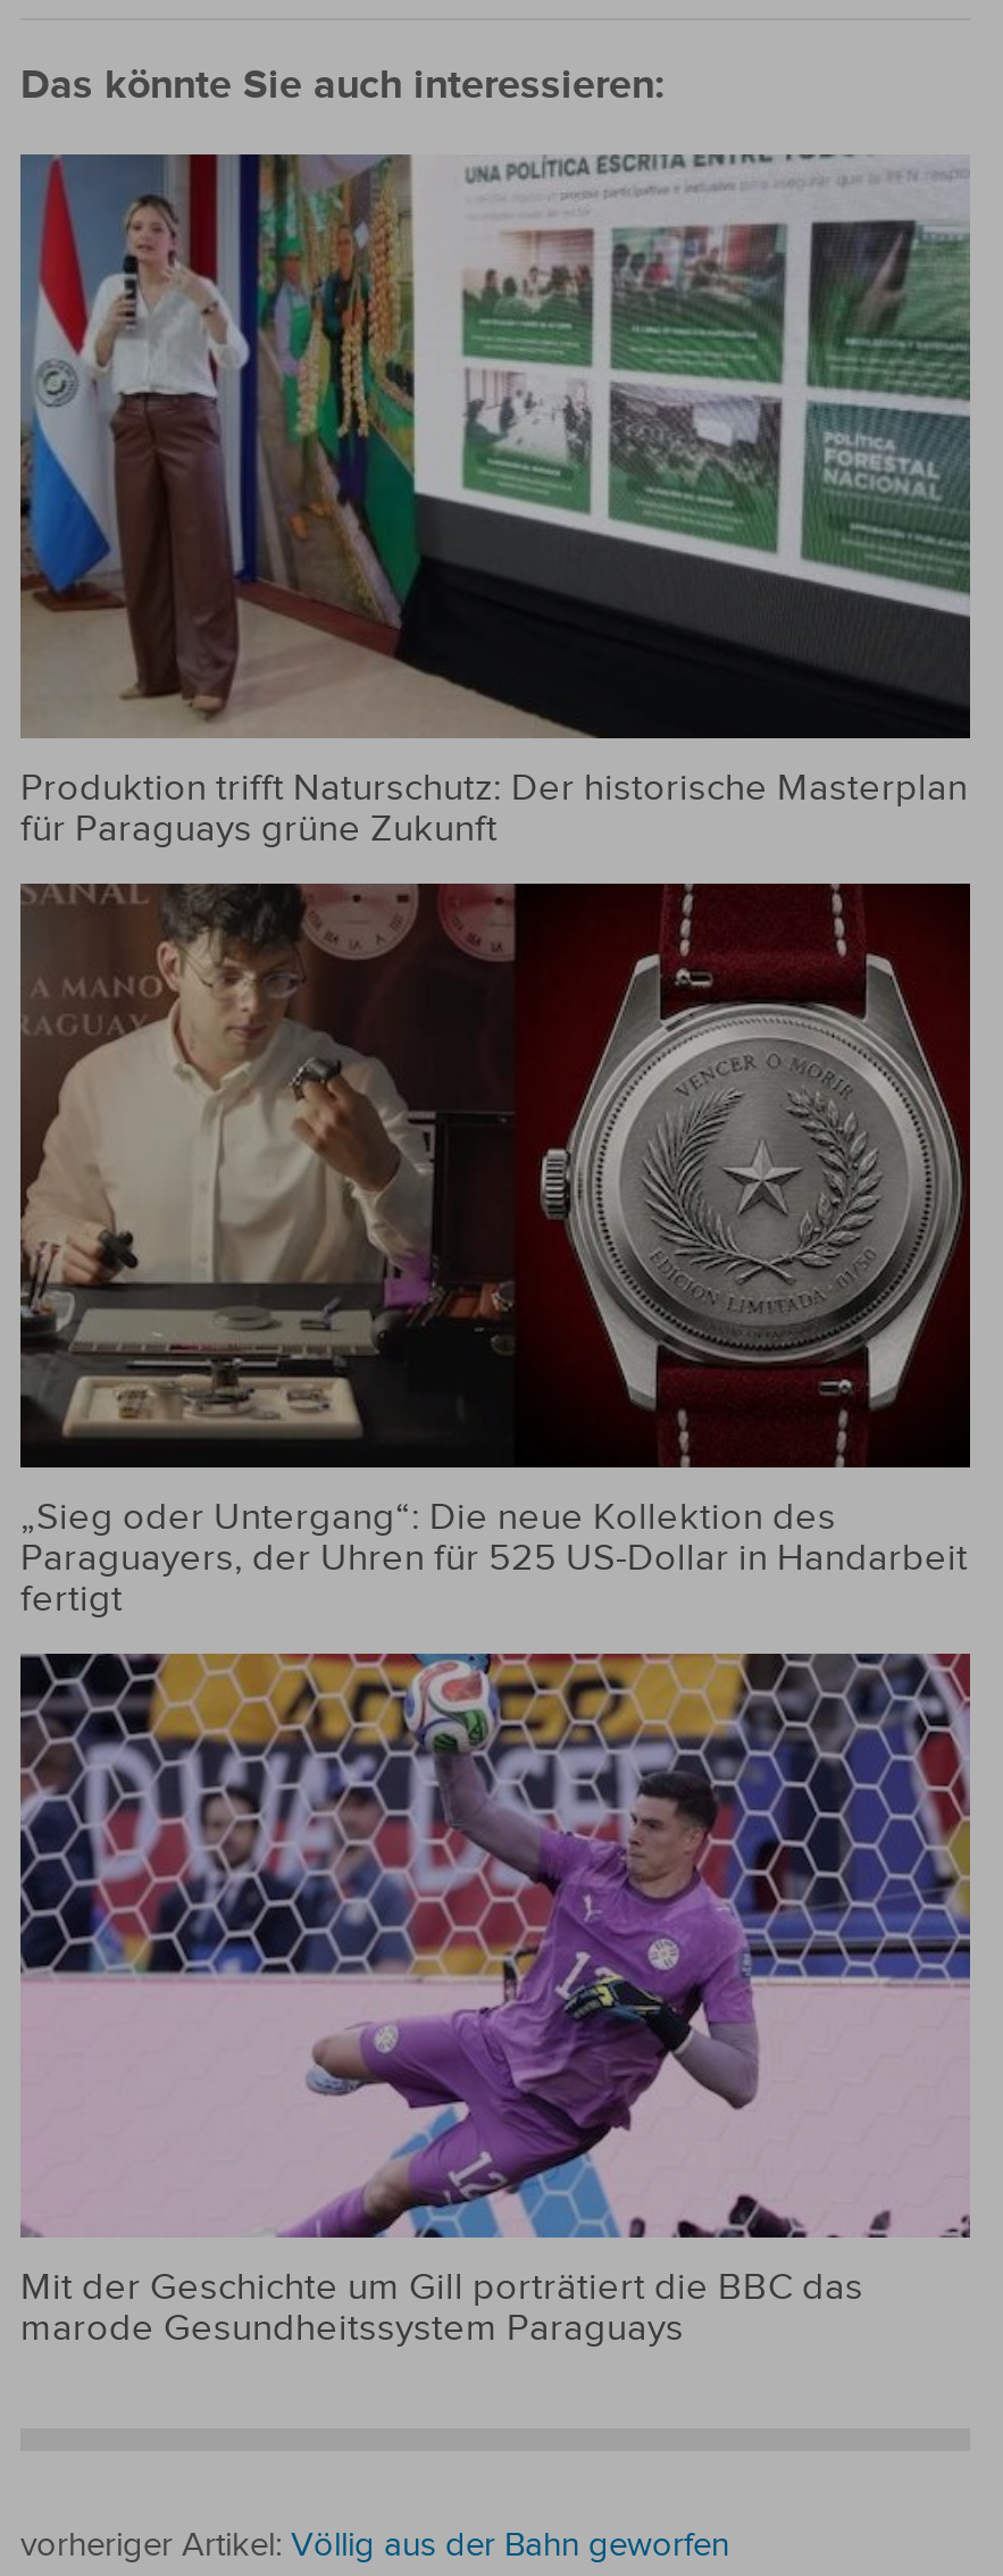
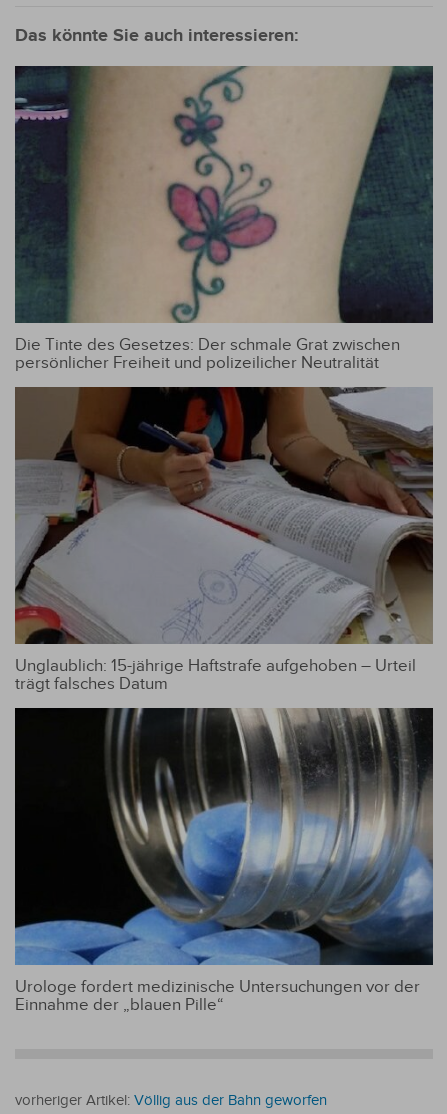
- [image]
- Produktion trifft Naturschutz: Der historische Masterplan
- für Paraguays grüne Zukunft
+ [image]
+ Die Tinte des Gesetzes: Der schmale Grat zwischen
+ persönlicher Freiheit und polizeilicher Neutralität

- [image]
- „Sieg oder Untergang“: Die neue Kollektion des
- Paraguayers, der Uhren für 525 US-Dollar in Handarbeit
- fertigt
+ [image]
+ Unglaublich: 15-jährige Haftstrafe aufgehoben – Urteil
+ trägt falsches Datum

- [image]
- Mit der Geschichte um Gill porträtiert die BBC das
- marode Gesundheitssystem Paraguays
+ [image]
+ Urologe fordert medizinische Untersuchungen vor der
+ Einnahme der „blauen Pille“
